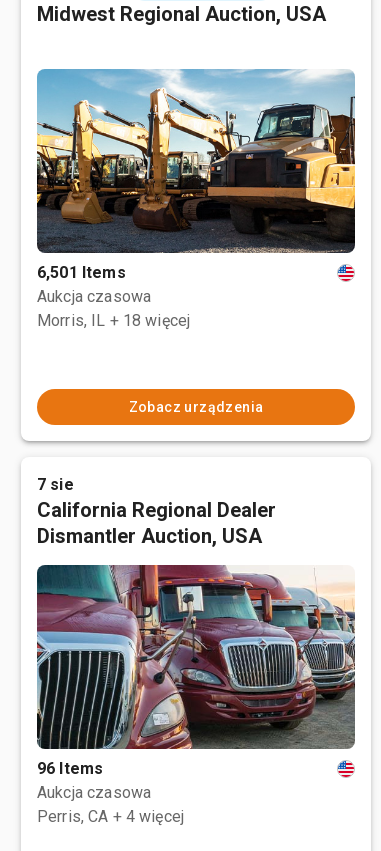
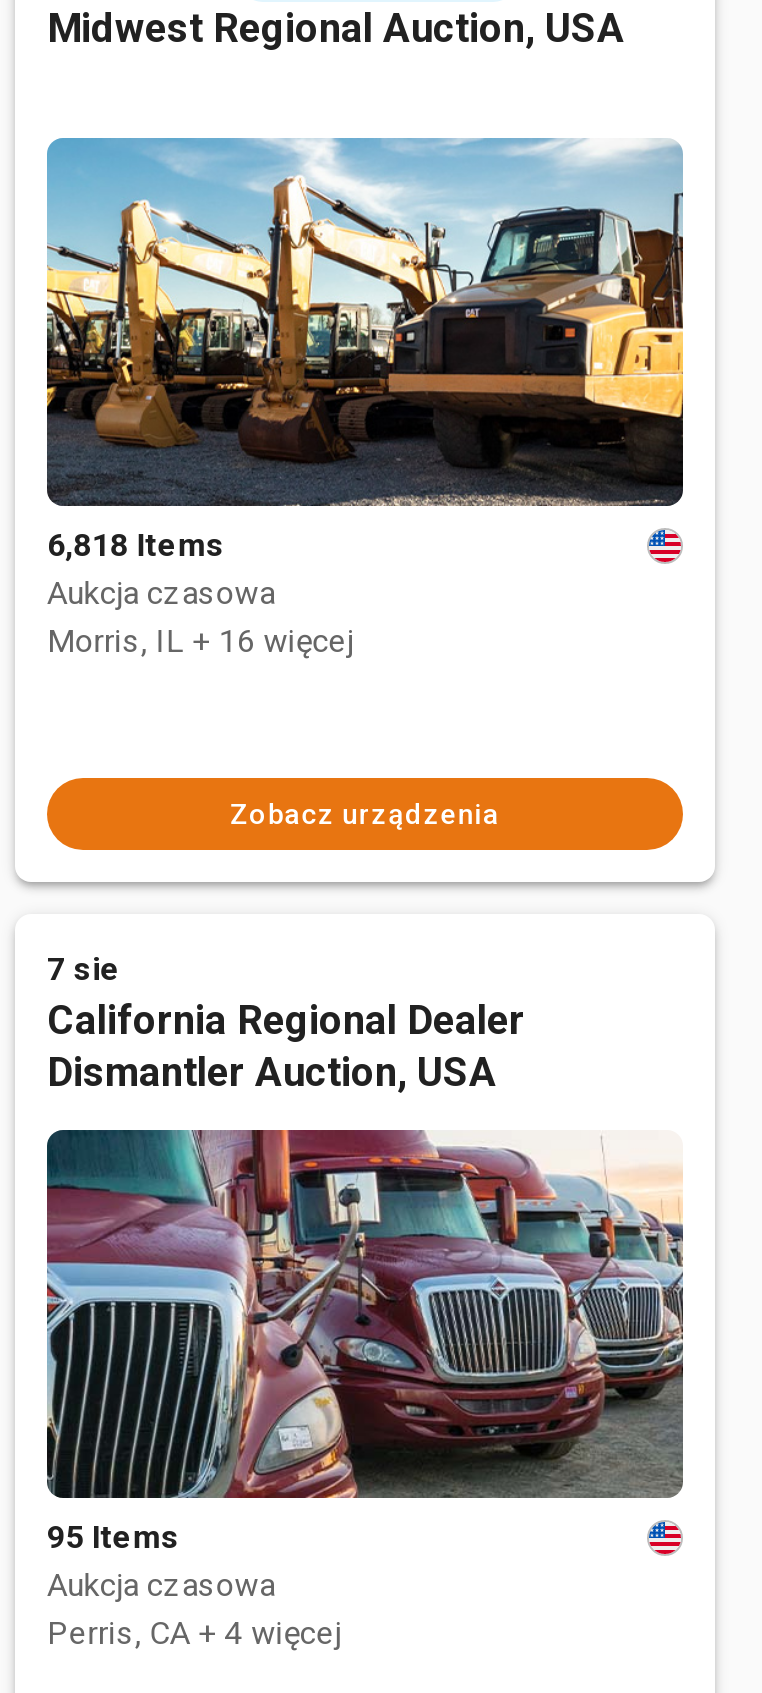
- 6,501 Items
+ 6,818 Items

- Morris, IL + 18 więcej
+ Morris, IL + 16 więcej

- 96 Items
+ 95 Items
